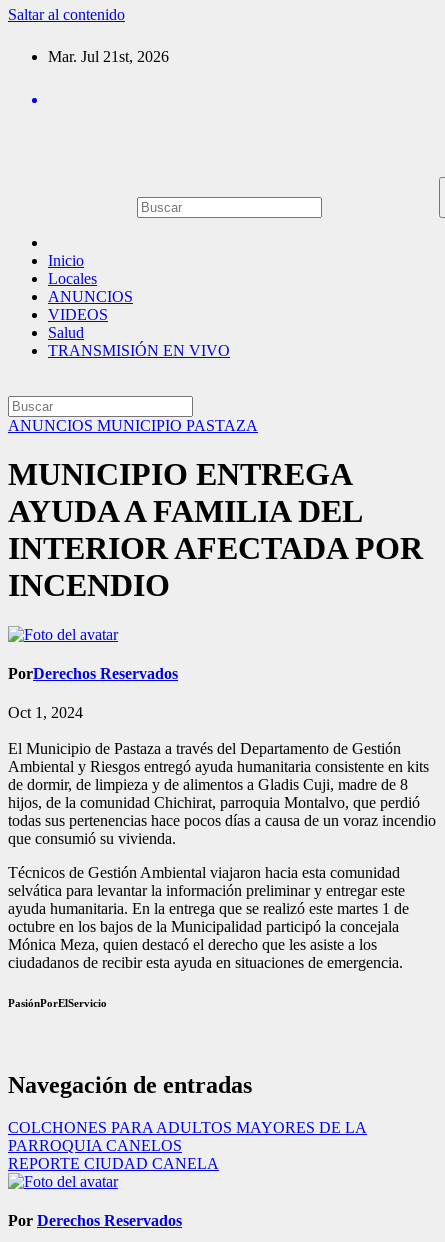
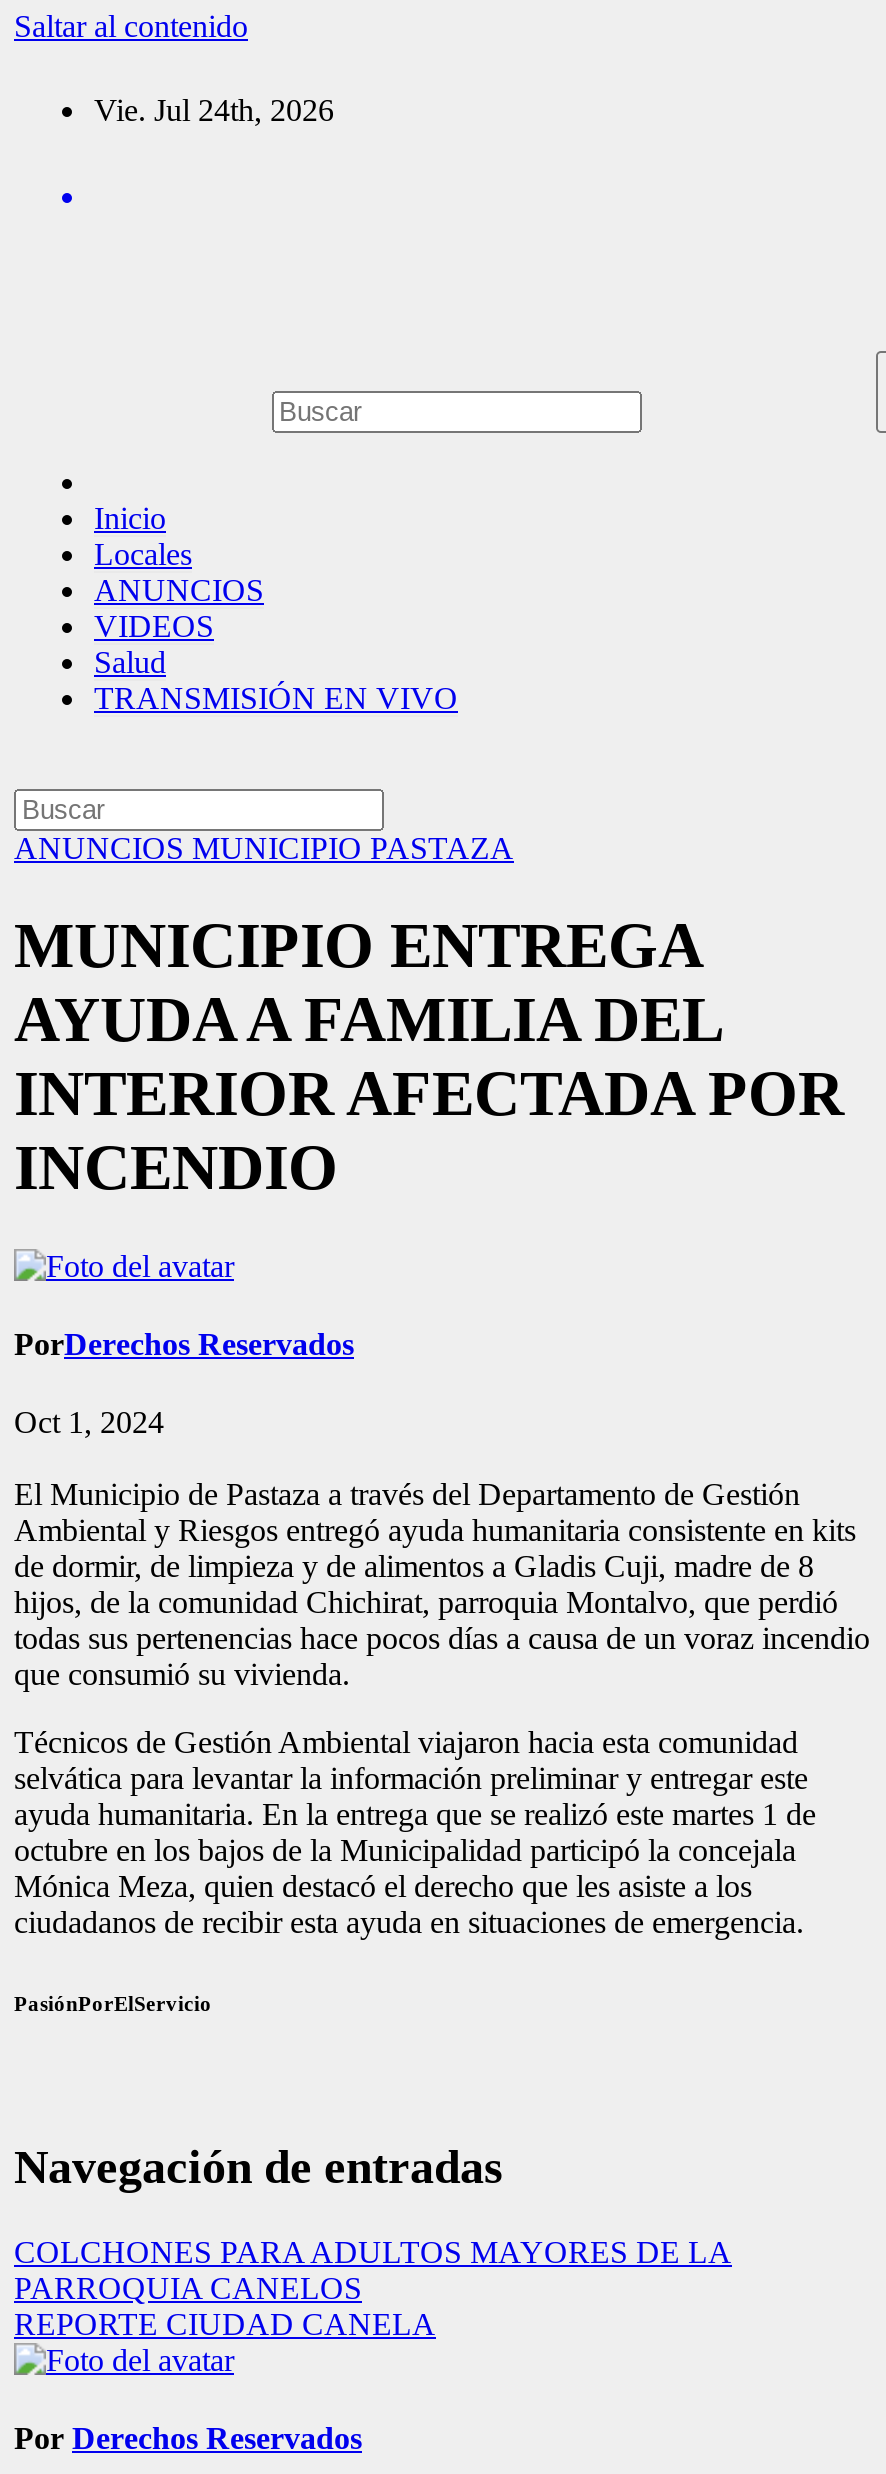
- Mar. Jul 21st, 2026
+ Vie. Jul 24th, 2026
